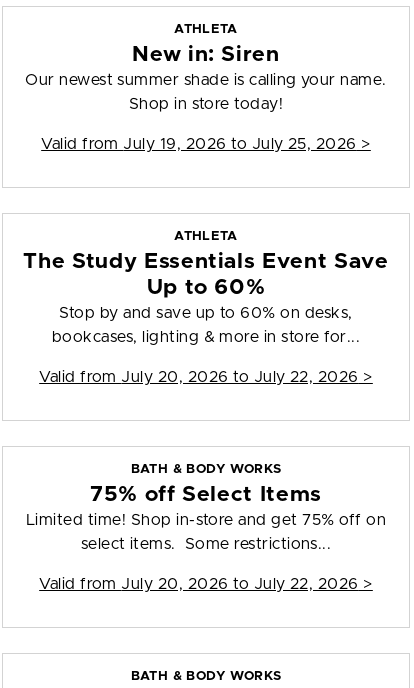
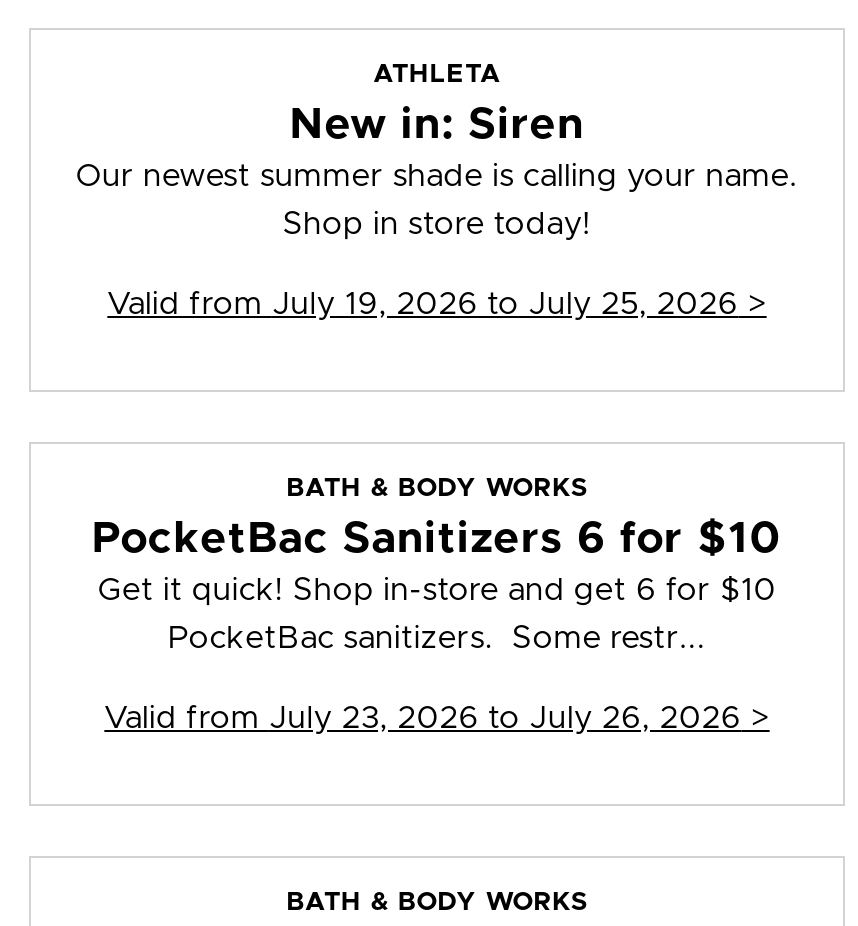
- ATHLETA
- The Study Essentials Event Save
- Up to 60%
- Stop by and save up to 60% on desks,
- bookcases, lighting & more in store for...
- Valid from July 20, 2026 to July 22, 2026 >

- 75% off Select Items
- Limited time! Shop in-store and get 75% off on
+ PocketBac Sanitizers 6 for $10
+ Get it quick! Shop in-store and get 6 for $10

- select items. Some restrictions...
+ PocketBac sanitizers. Some restr...

- Valid from July 20, 2026 to July 22, 2026 >
+ Valid from July 23, 2026 to July 26, 2026 >
